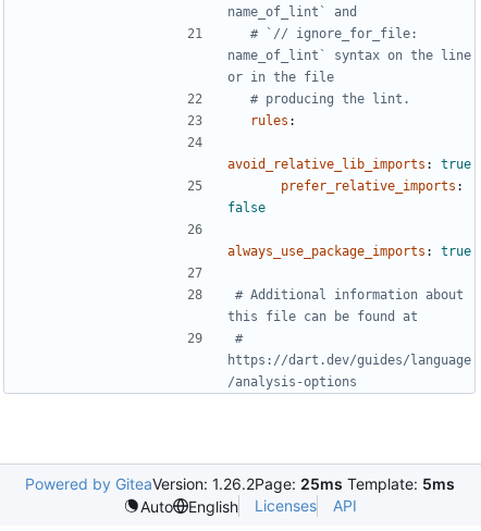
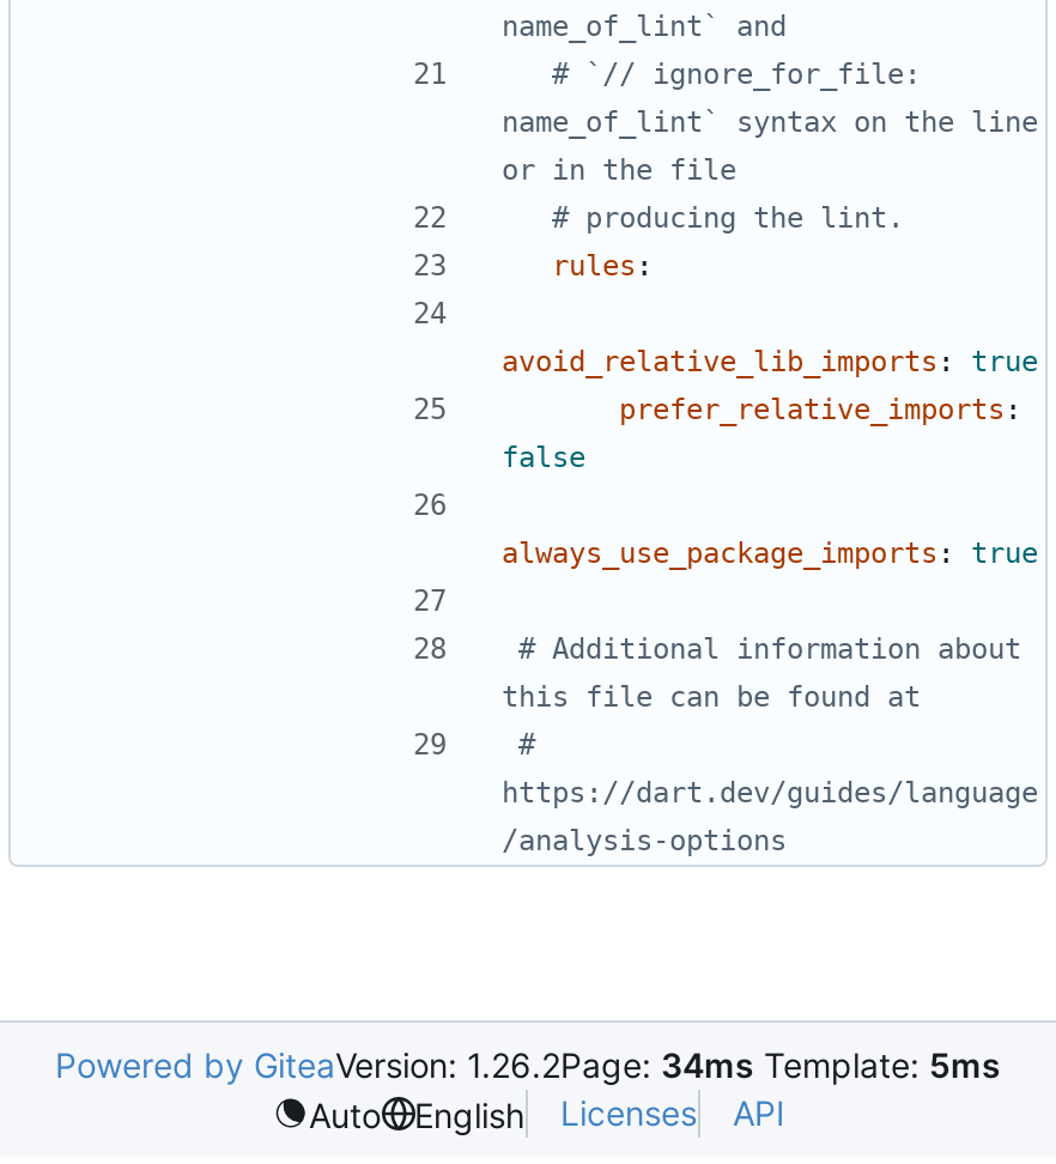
- Powered by GiteaVersion: 1.26.2Page: 25ms Template: 5ms
+ Powered by GiteaVersion: 1.26.2Page: 34ms Template: 5ms
